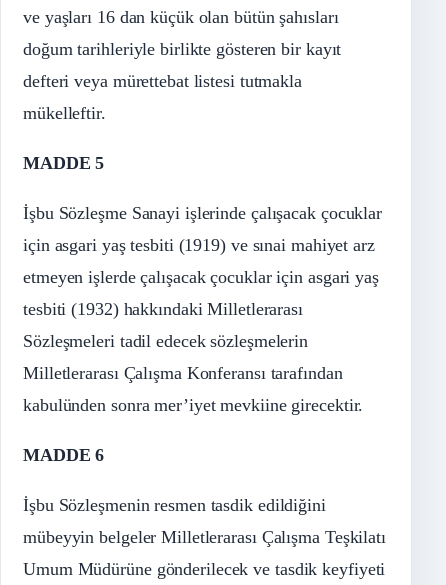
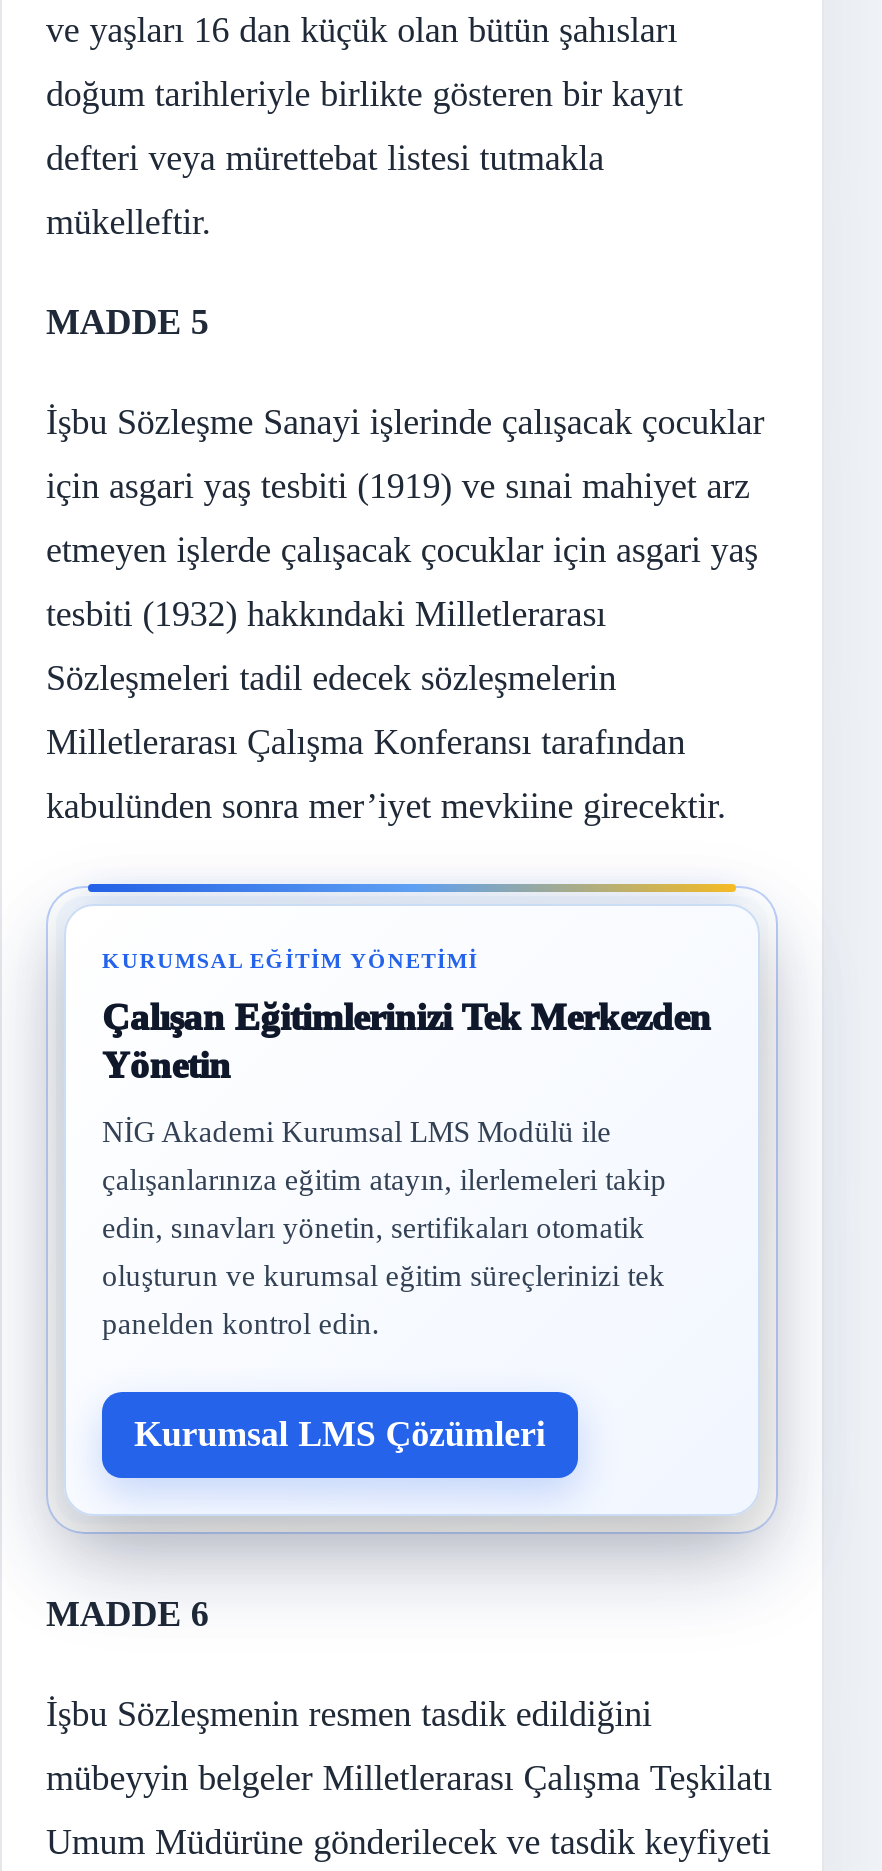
+ [image]
+ KURUMSAL EĞITIM YÖNETIMI
+ Çalışan Eğitimlerinizi Tek Merkezden
+ Yönetin
+ NİG Akademi Kurumsal LMS Modülü ile
+ çalışanlarınıza eğitim atayın, ilerlemeleri takip
+ edin, sınavları yönetin, sertifikaları otomatik
+ oluşturun ve kurumsal eğitim süreçlerinizi tek
+ panelden kontrol edin.
+ Kurumsal LMS Çözümleri
